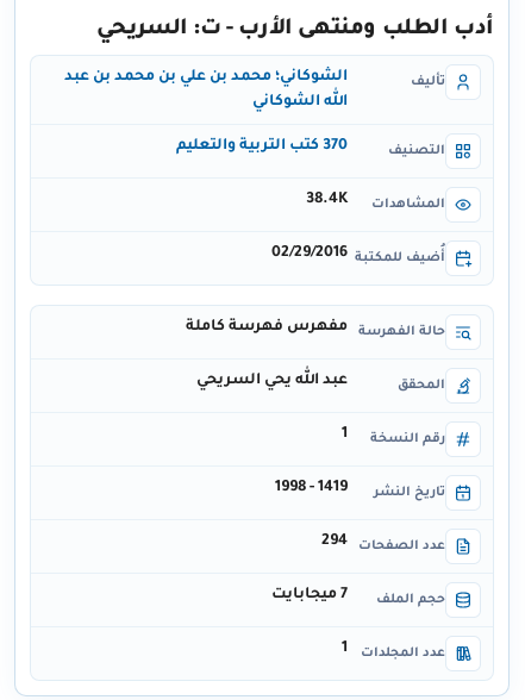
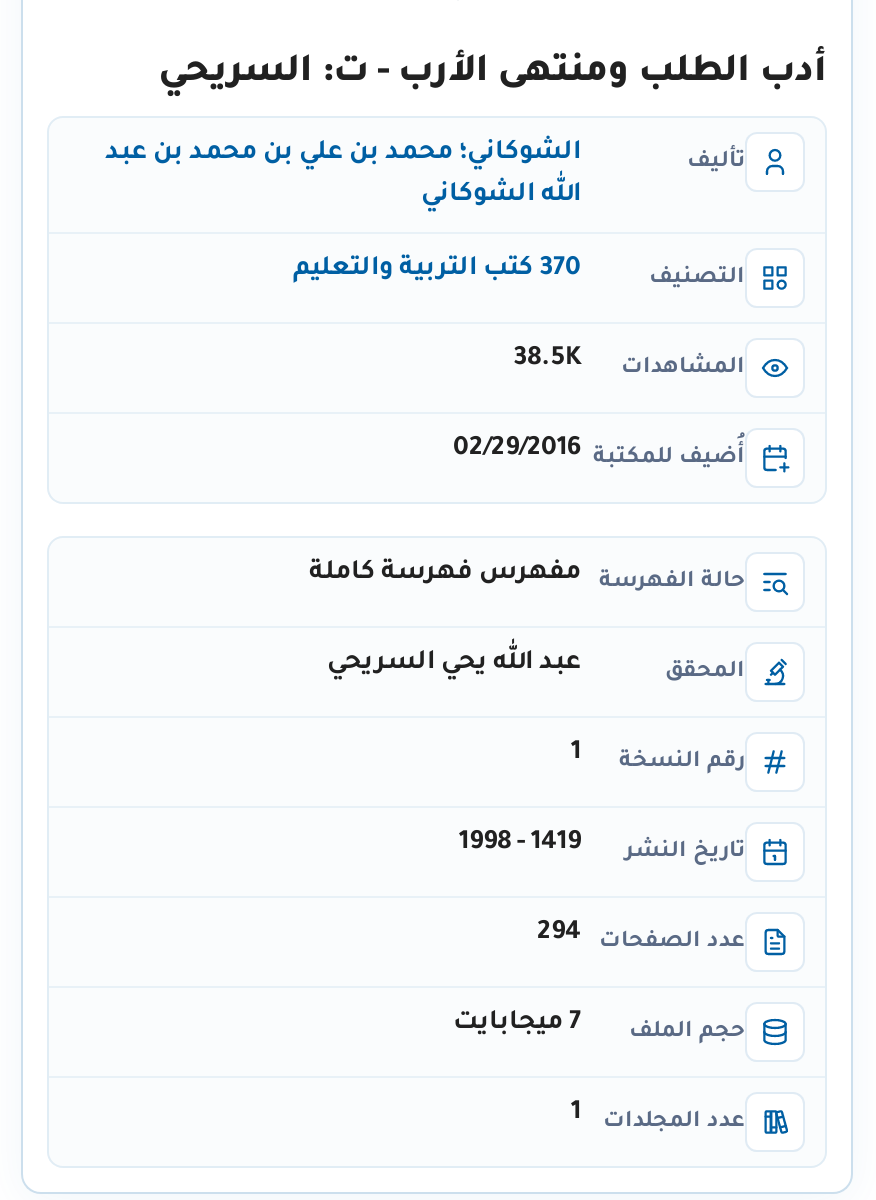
- المشاهدات 38.4K
+ المشاهدات 38.5K
